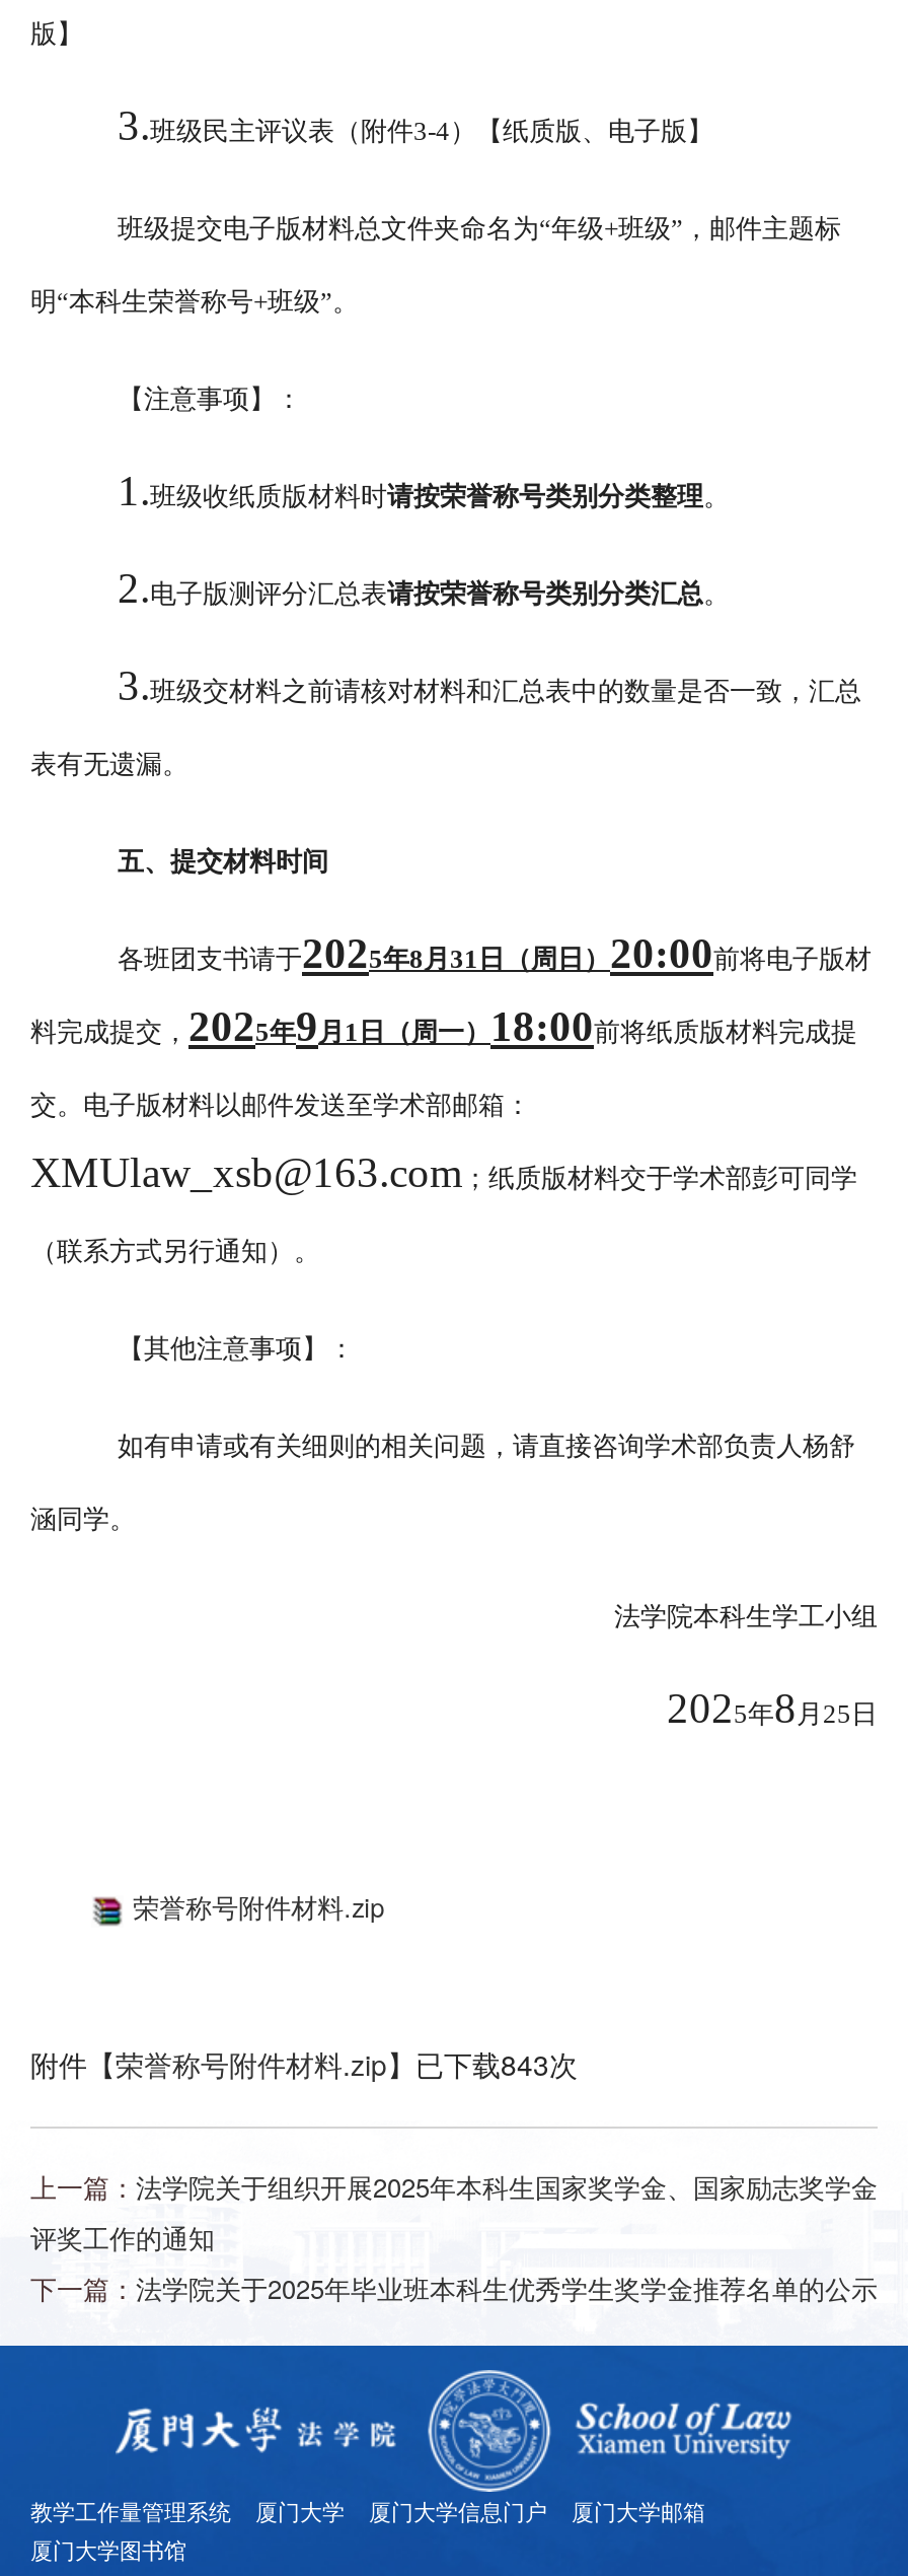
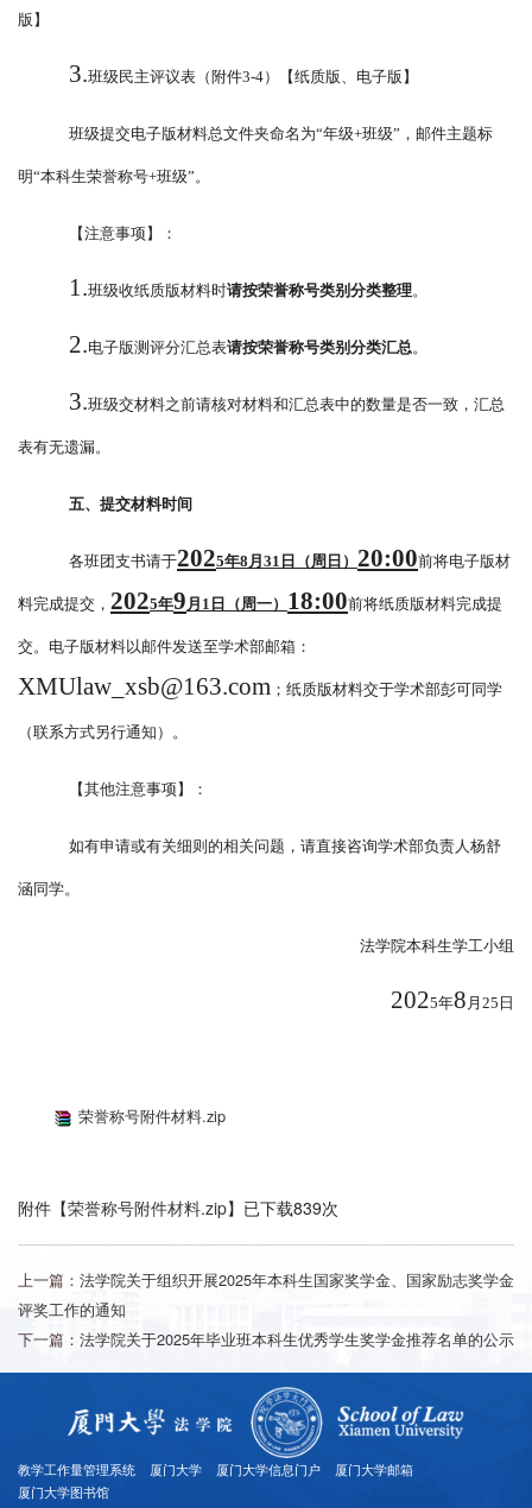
- 附件【荣誉称号附件材料.zip】已下载843次
+ 附件【荣誉称号附件材料.zip】已下载839次
